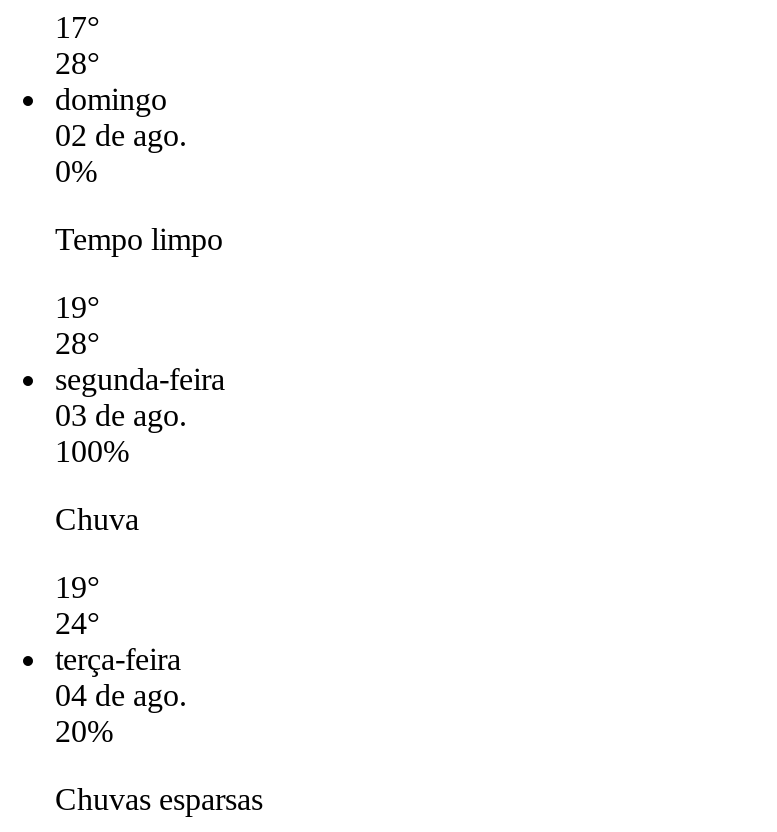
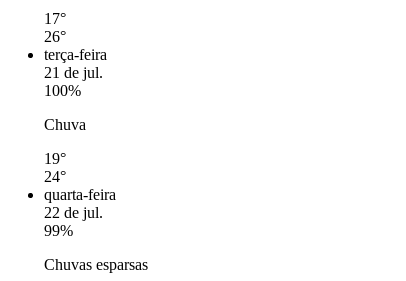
- 28°
- domingo
- 02 de ago.
- 0%
- Tempo limpo
- 19°
- 28°
- segunda-feira
- 03 de ago.
+ 26°
+ terça-feira
+ 21 de jul.

- terça-feira
- 04 de ago.
- 20%
+ quarta-feira
+ 22 de jul.
+ 99%
